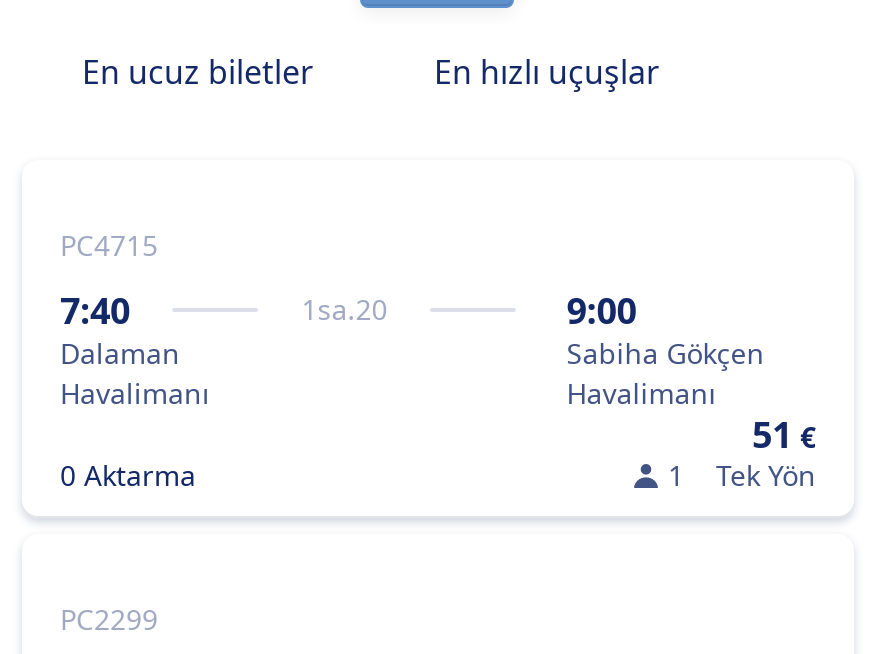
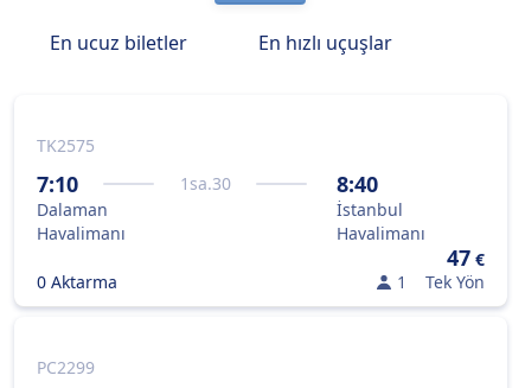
- PC4715
+ TK2575

- 7:40
- 1 sa.20
+ 7:10
+ 1 sa.30

- 9:00
- Sabiha Gökçen
+ 8:40
+ İstanbul

- 51 €
+ 47 €
